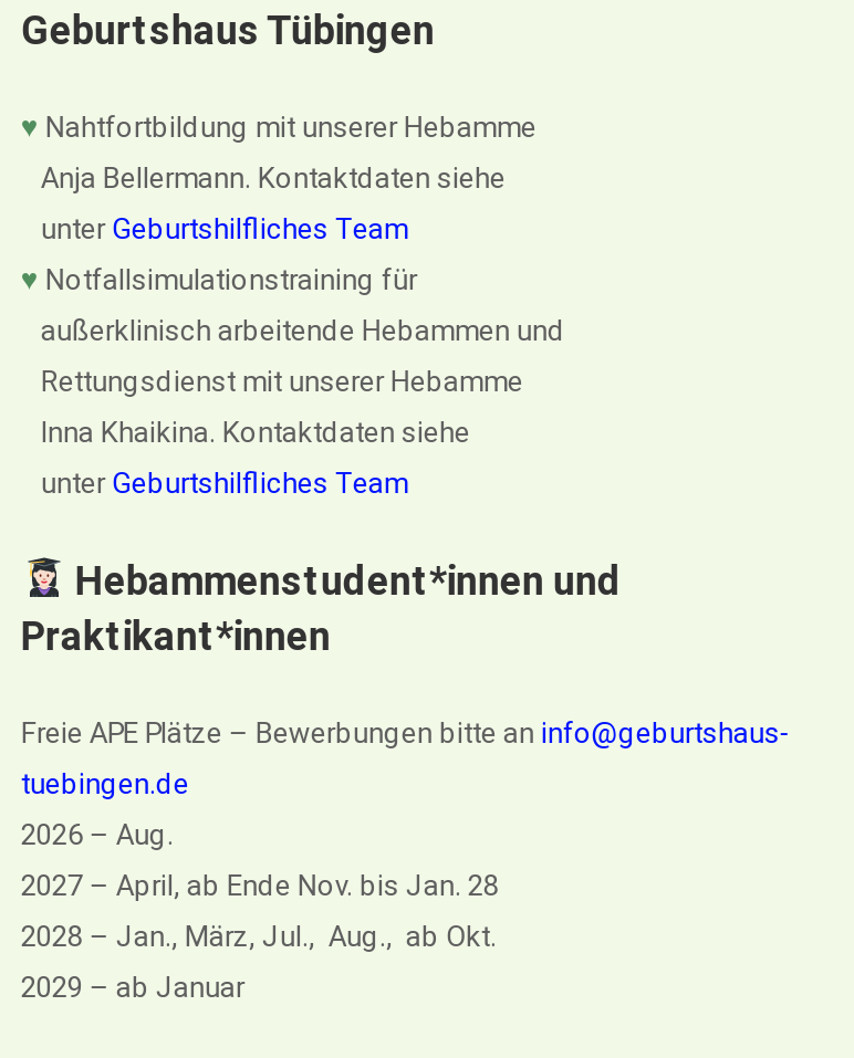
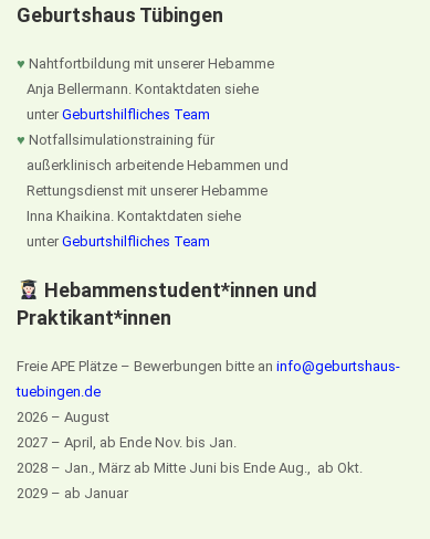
- 2026 – Aug.
+ 2026 – August

- 2027 – April, ab Ende Nov. bis Jan. 28
+ 2027 – April, ab Ende Nov. bis Jan.

- 2028 – Jan., März, Jul., Aug., ab Okt.
+ 2028 – Jan., März ab Mitte Juni bis Ende Aug., ab Okt.
